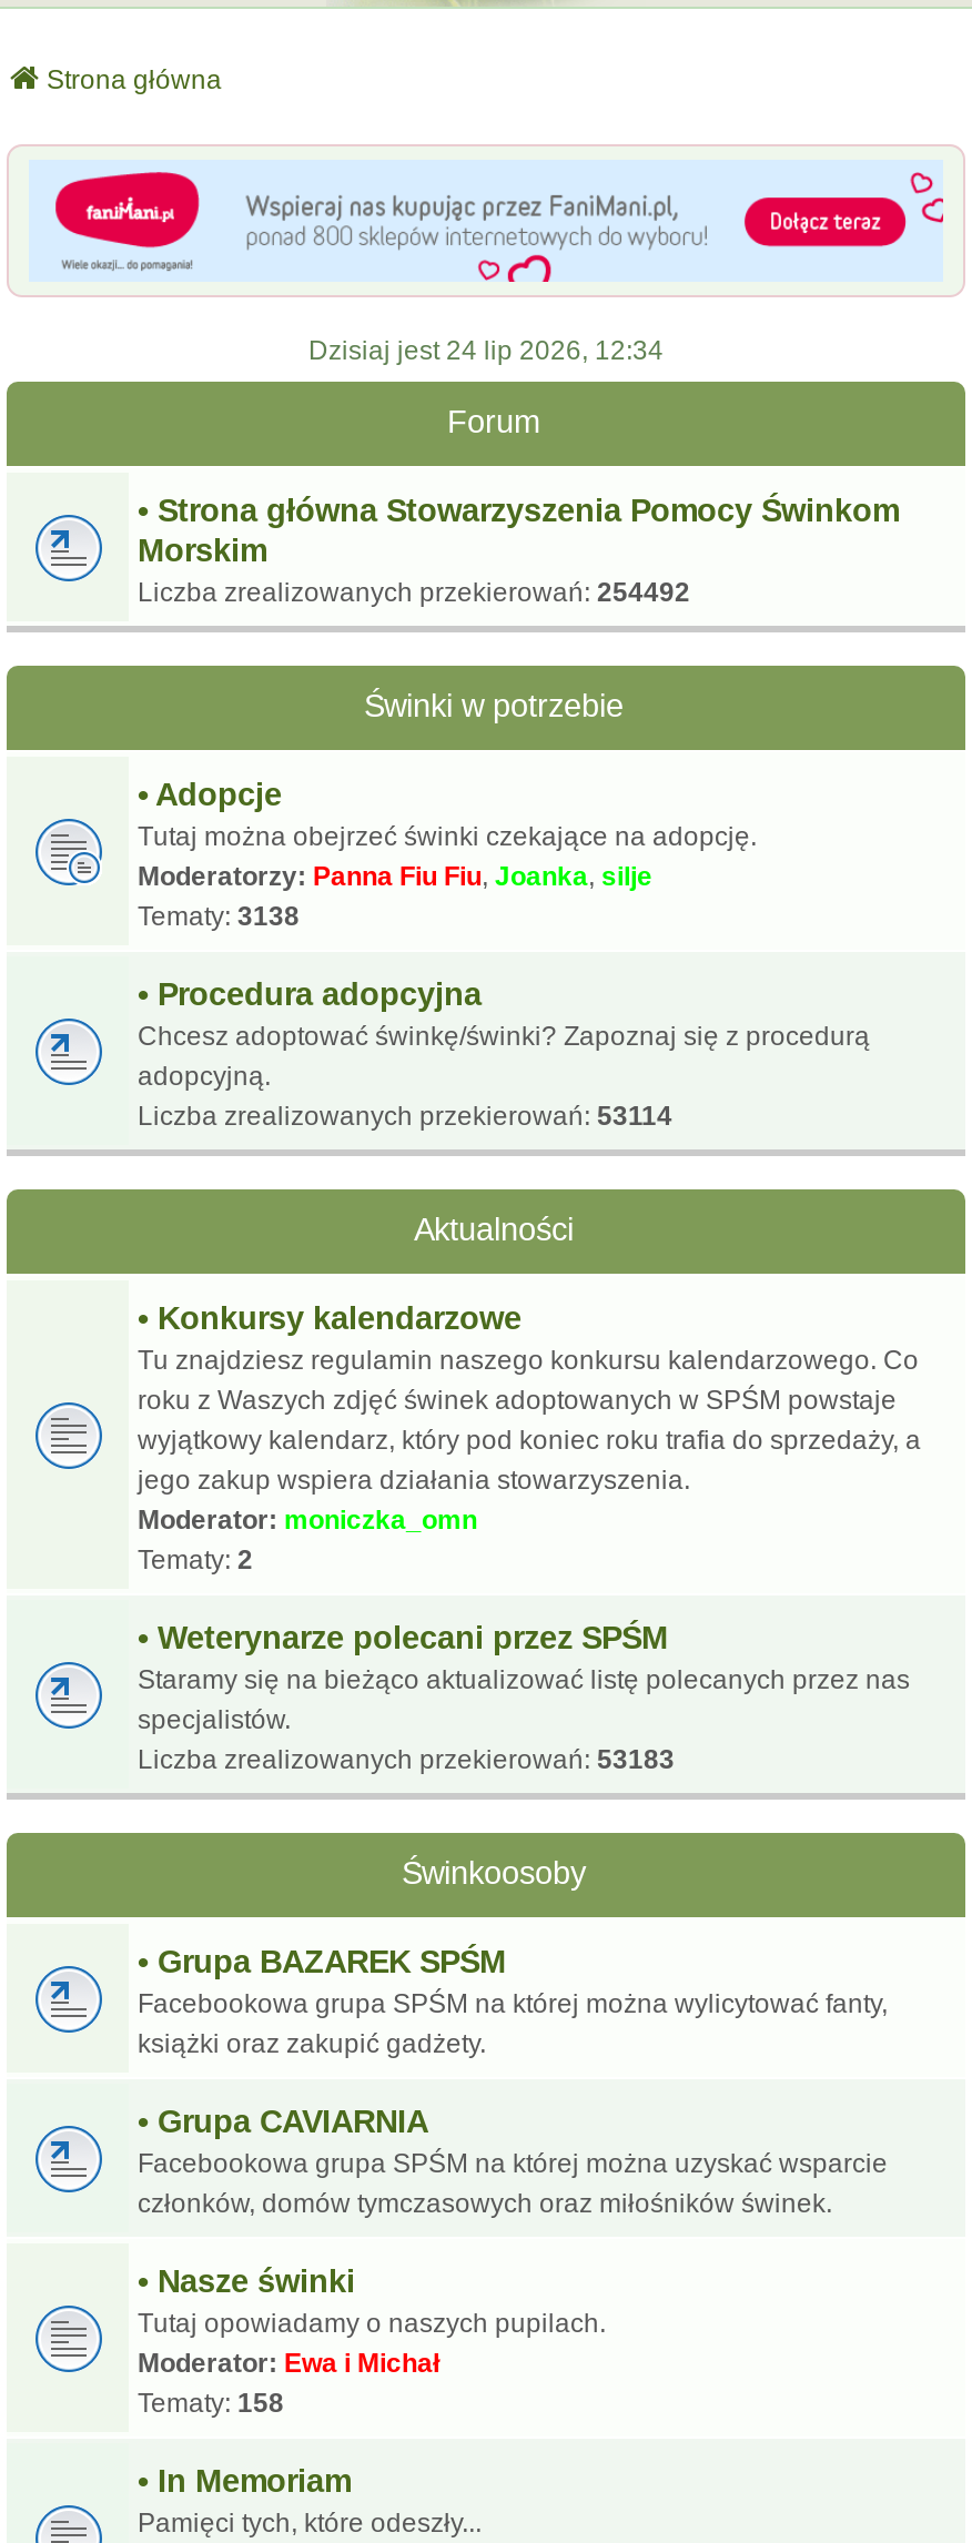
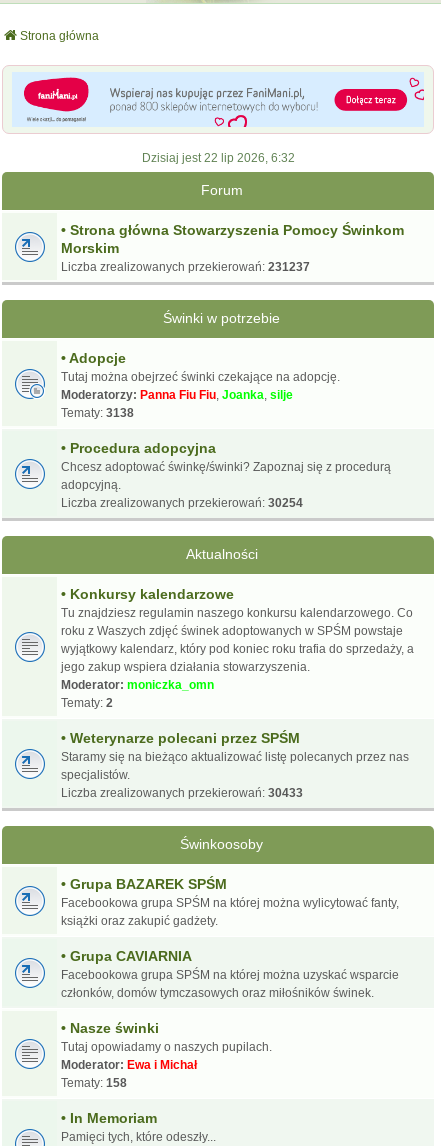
- Dzisiaj jest 24 lip 2026, 12:34
+ Dzisiaj jest 22 lip 2026, 6:32

- Liczba zrealizowanych przekierowań: 254492
+ Liczba zrealizowanych przekierowań: 231237

- Liczba zrealizowanych przekierowań: 53114
+ Liczba zrealizowanych przekierowań: 30254

- Liczba zrealizowanych przekierowań: 53183
+ Liczba zrealizowanych przekierowań: 30433
